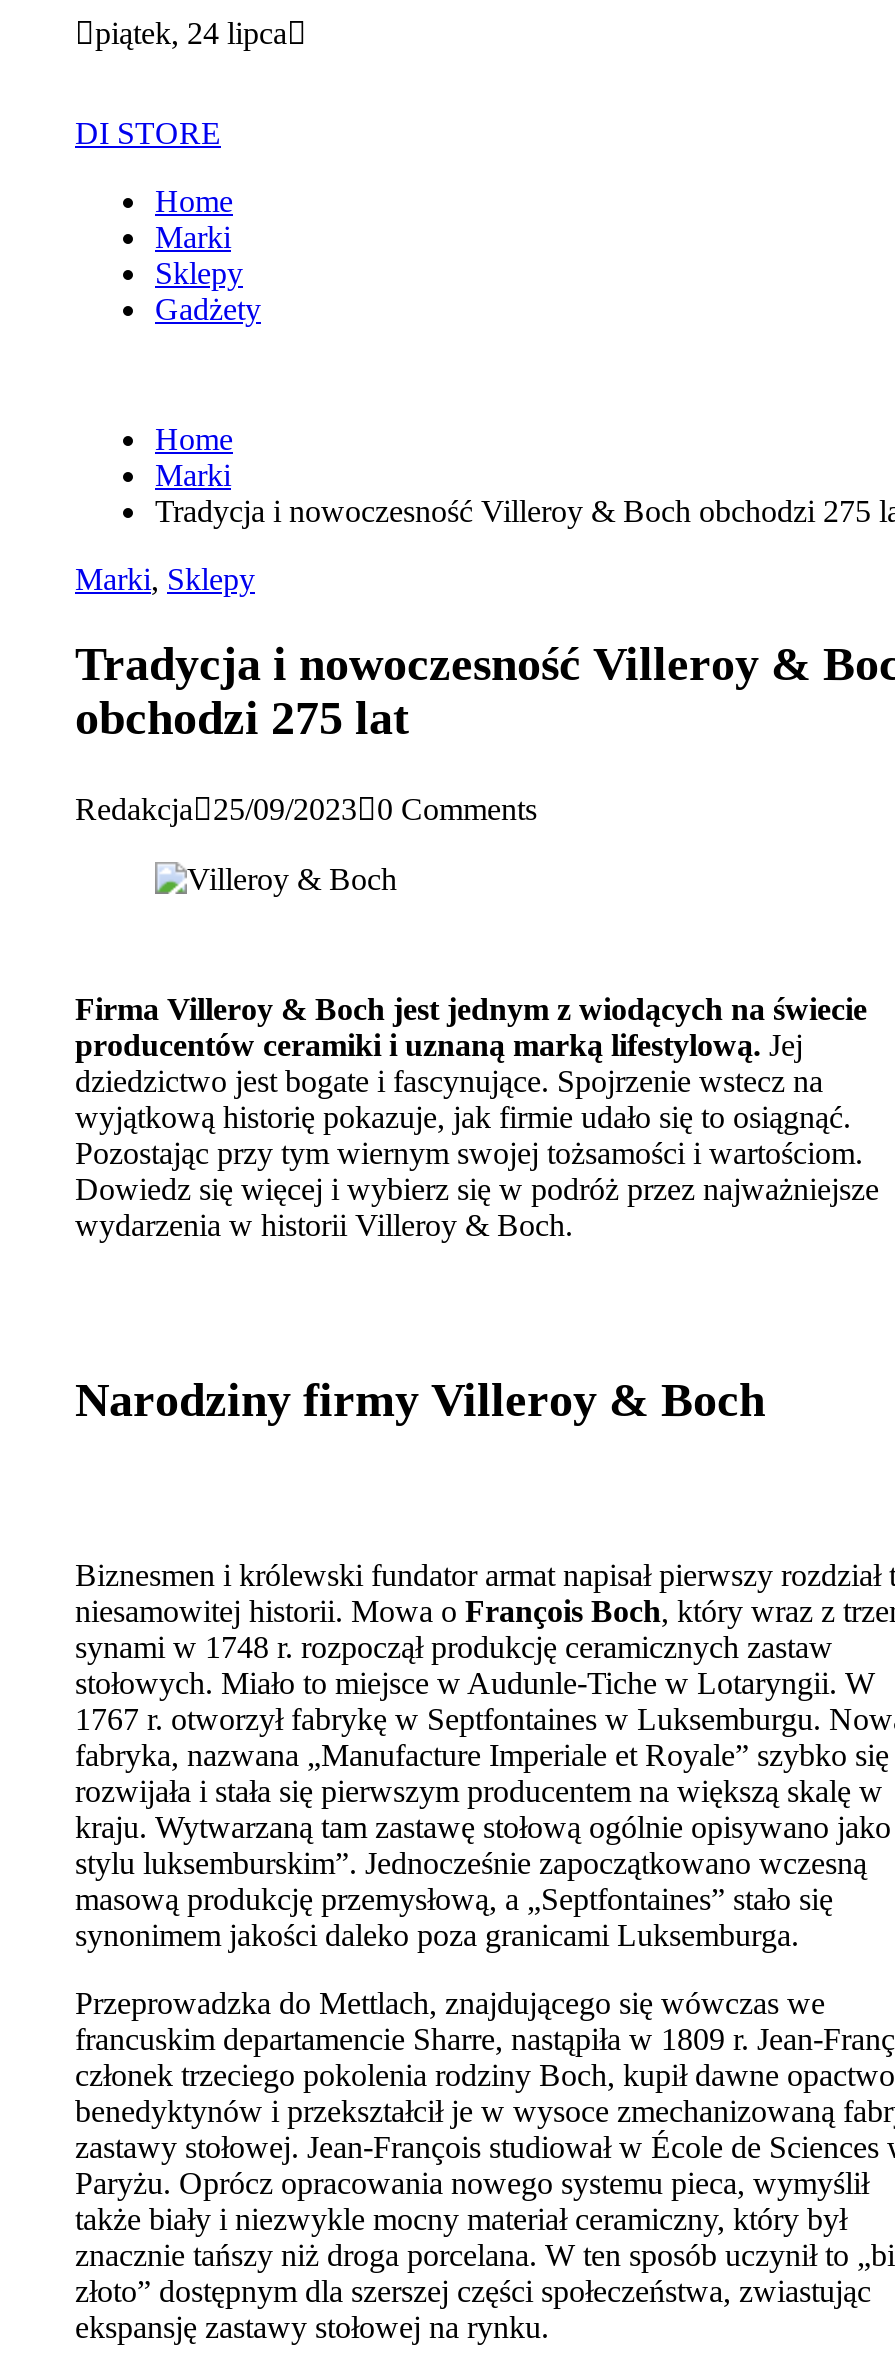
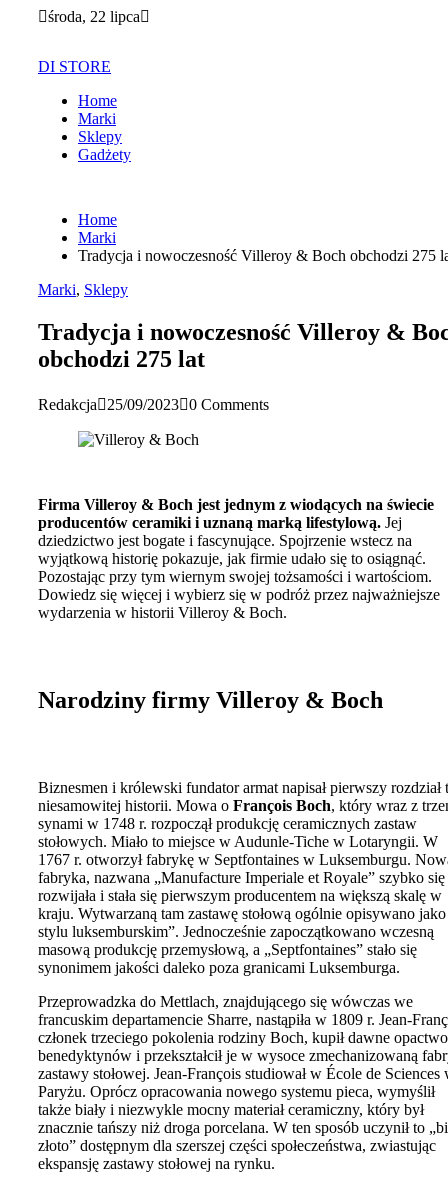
- piątek, 24 lipca
+ środa, 22 lipca
